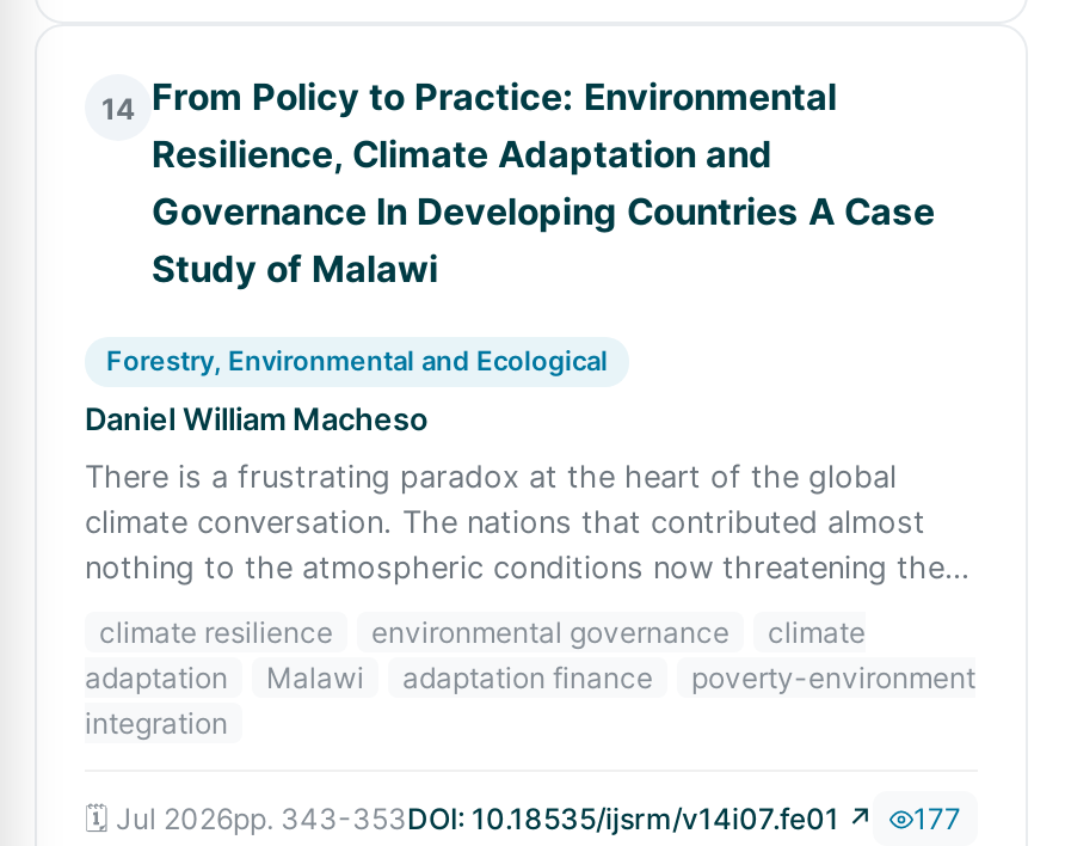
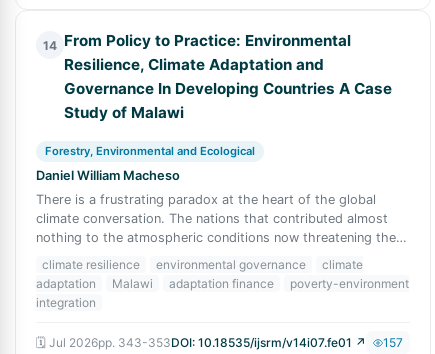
- 177
+ 157
